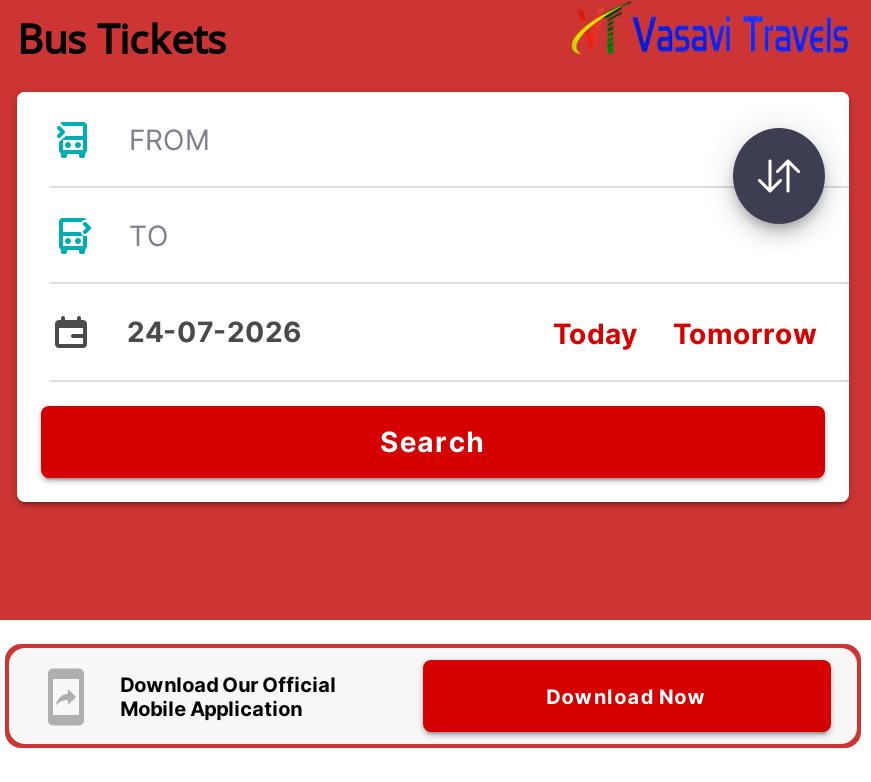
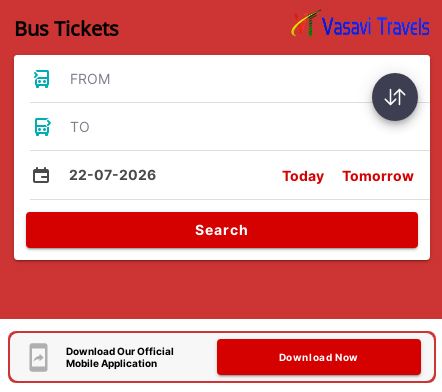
- 24-07-2026
+ 22-07-2026
